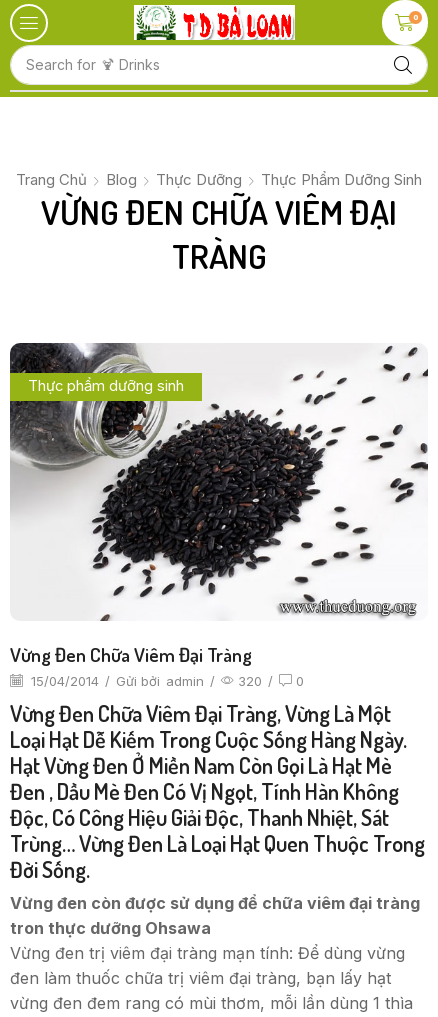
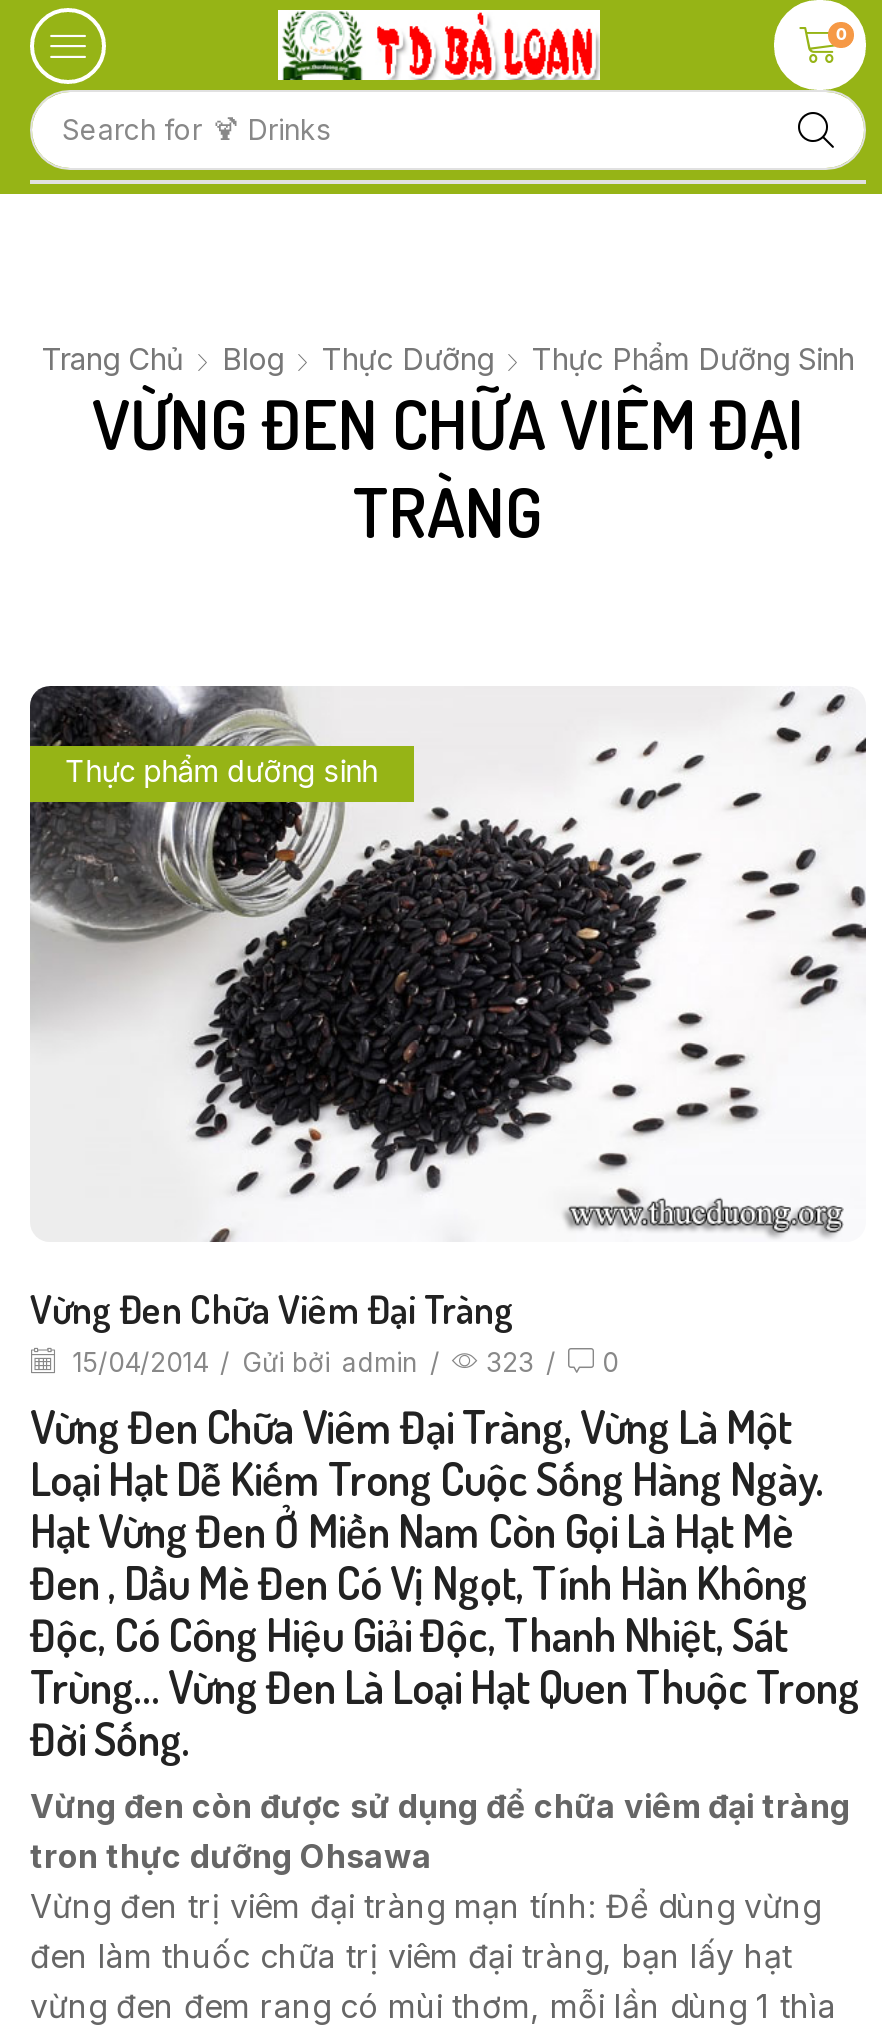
- 15/04/2014 / Gửi bởi admin / 320 / 0
+ 15/04/2014 / Gửi bởi admin / 323 / 0
